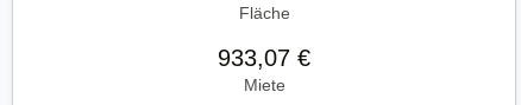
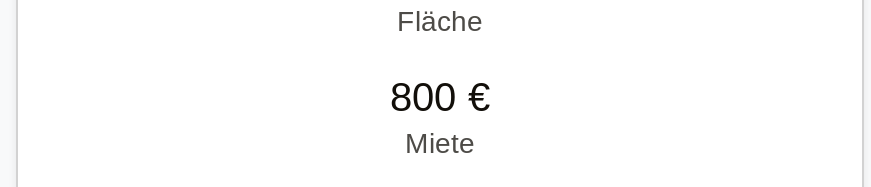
- 933,07 €
+ 800 €
